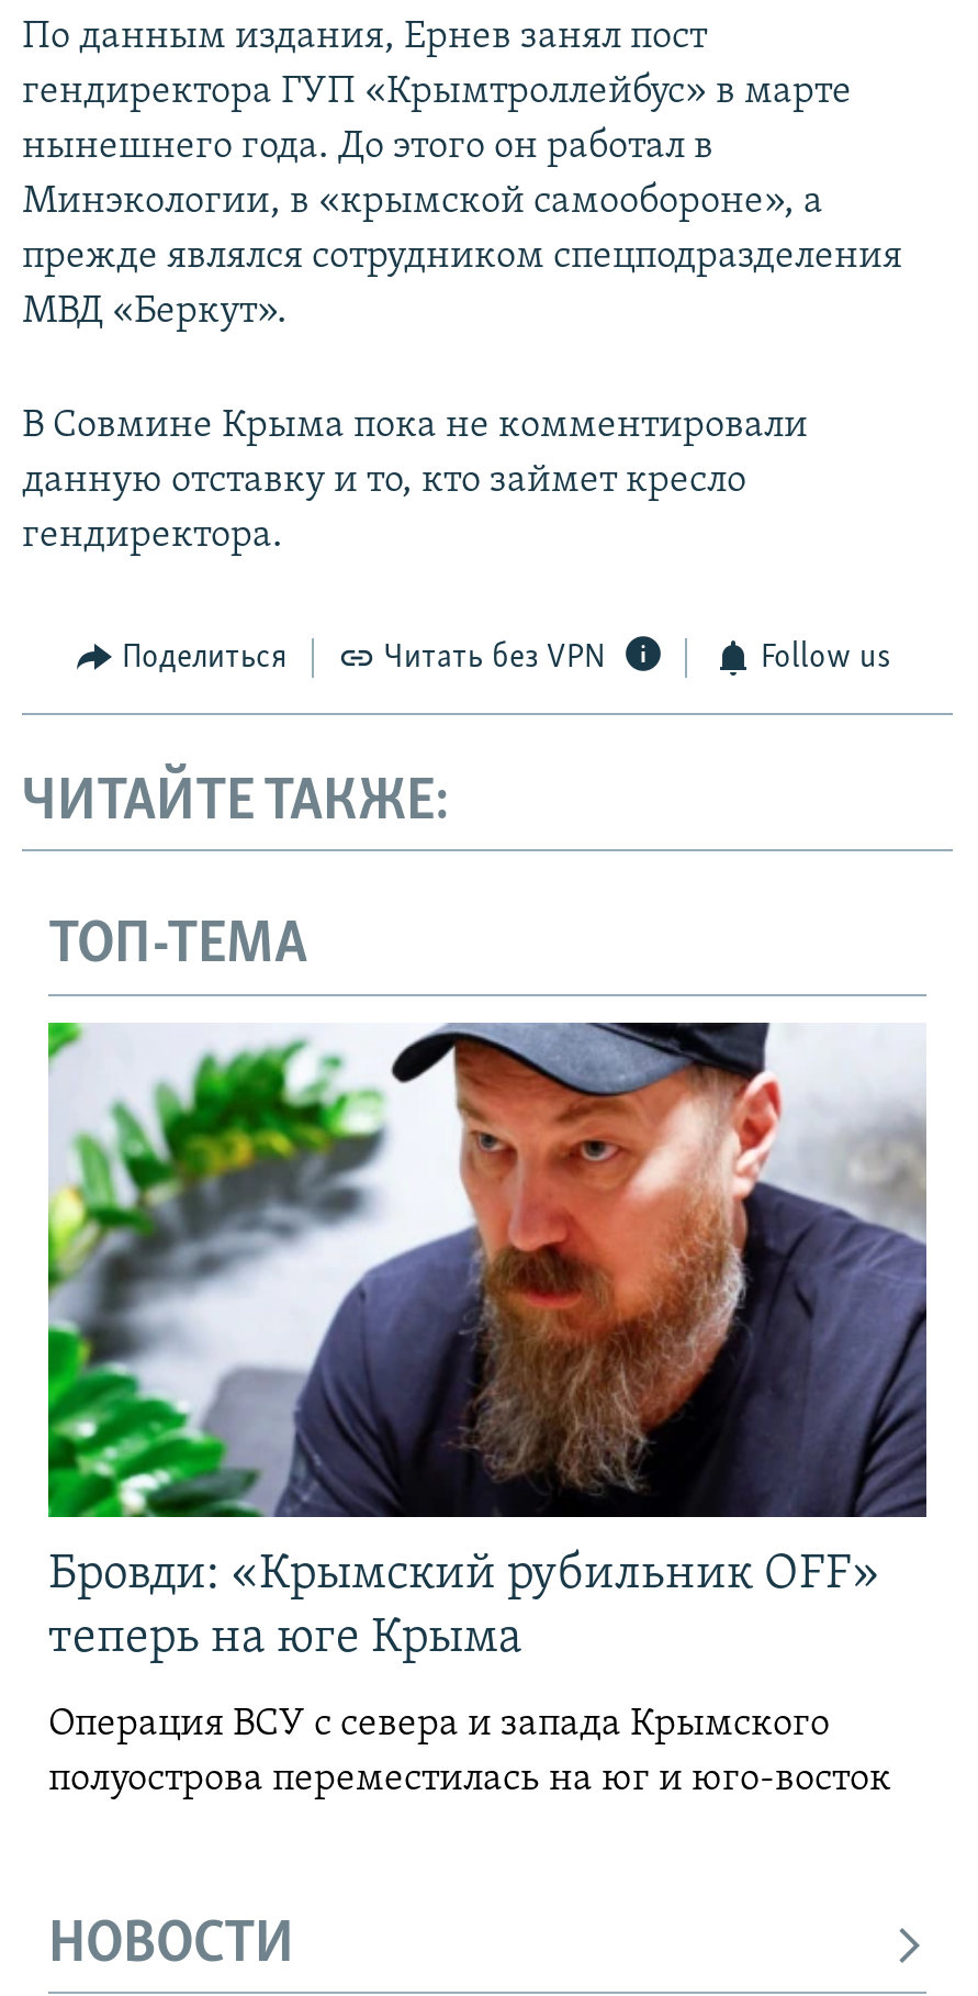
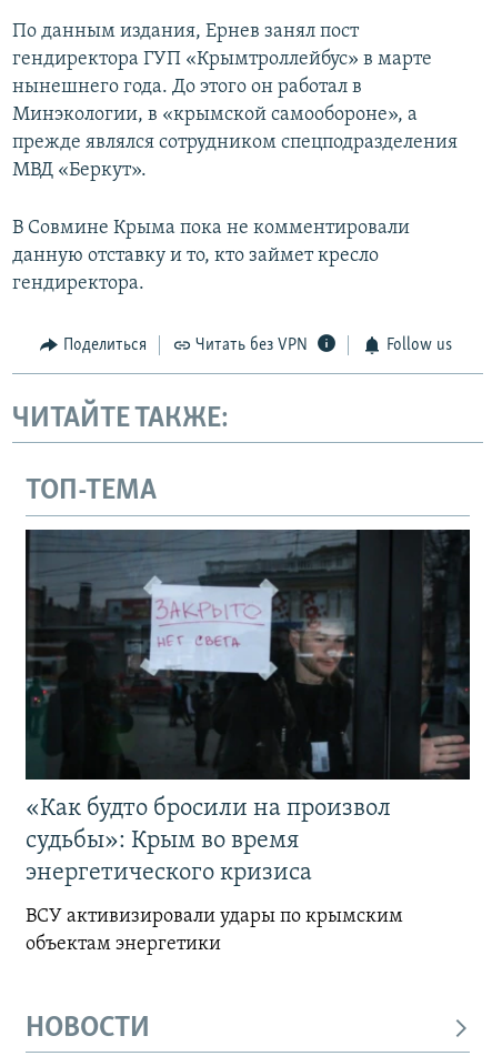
- [image]
- Бровди: «Крымский рубильник OFF»
- теперь на юге Крыма
+ [image]
+ «Как будто бросили на произвол
+ судьбы»: Крым во время
+ энергетического кризиса

- Операция ВСУ с севера и запада Крымского
- полуострова переместилась на юг и юго-восток
+ ВСУ активизировали удары по крымским
+ объектам энергетики
